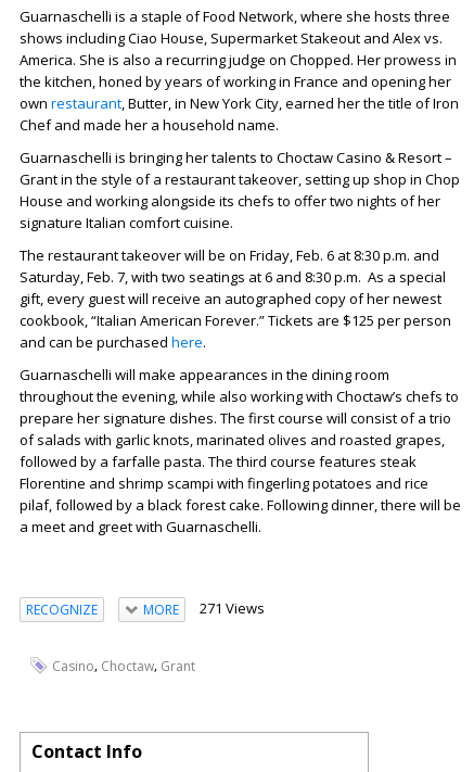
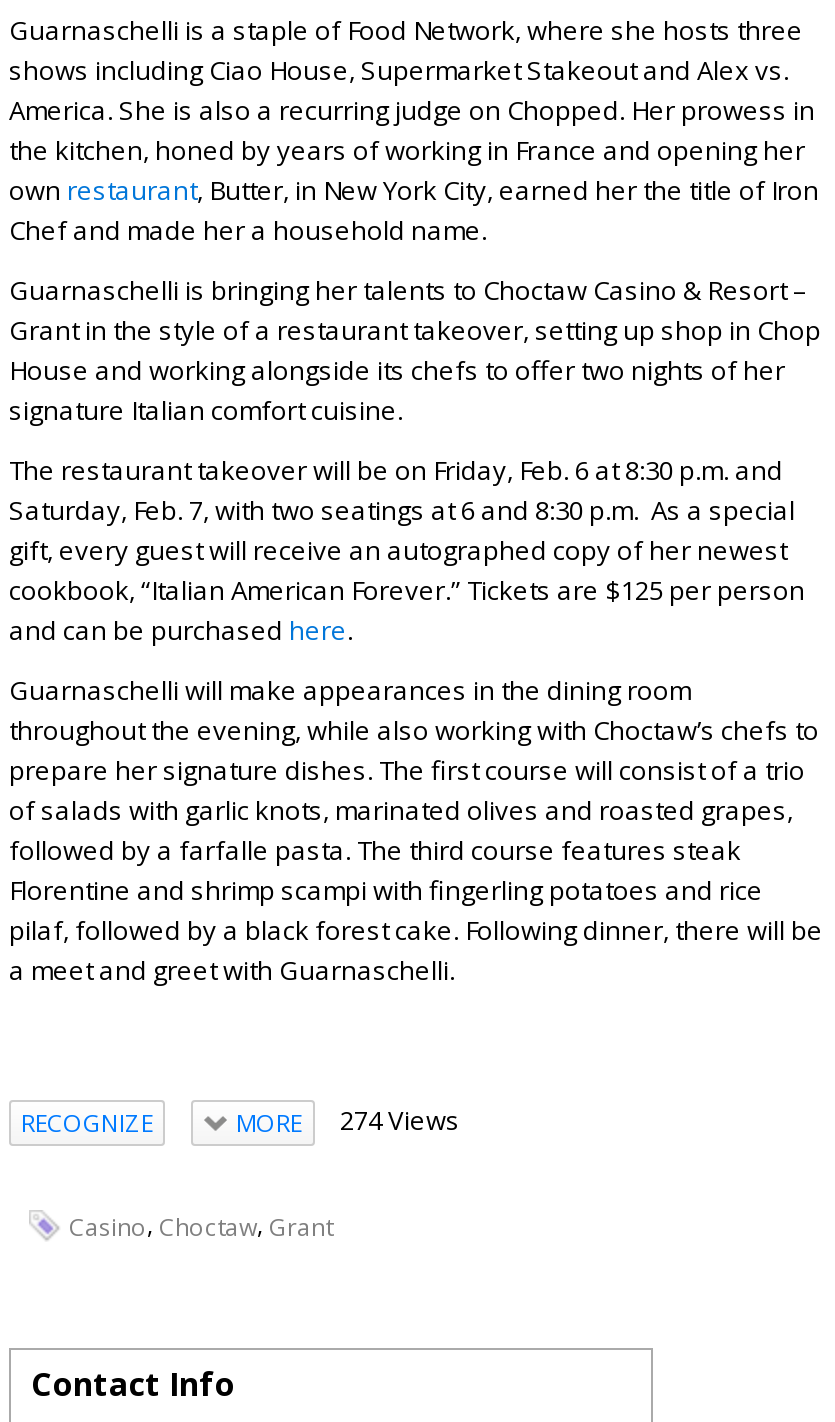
- MORE 271 Views
+ MORE 274 Views
